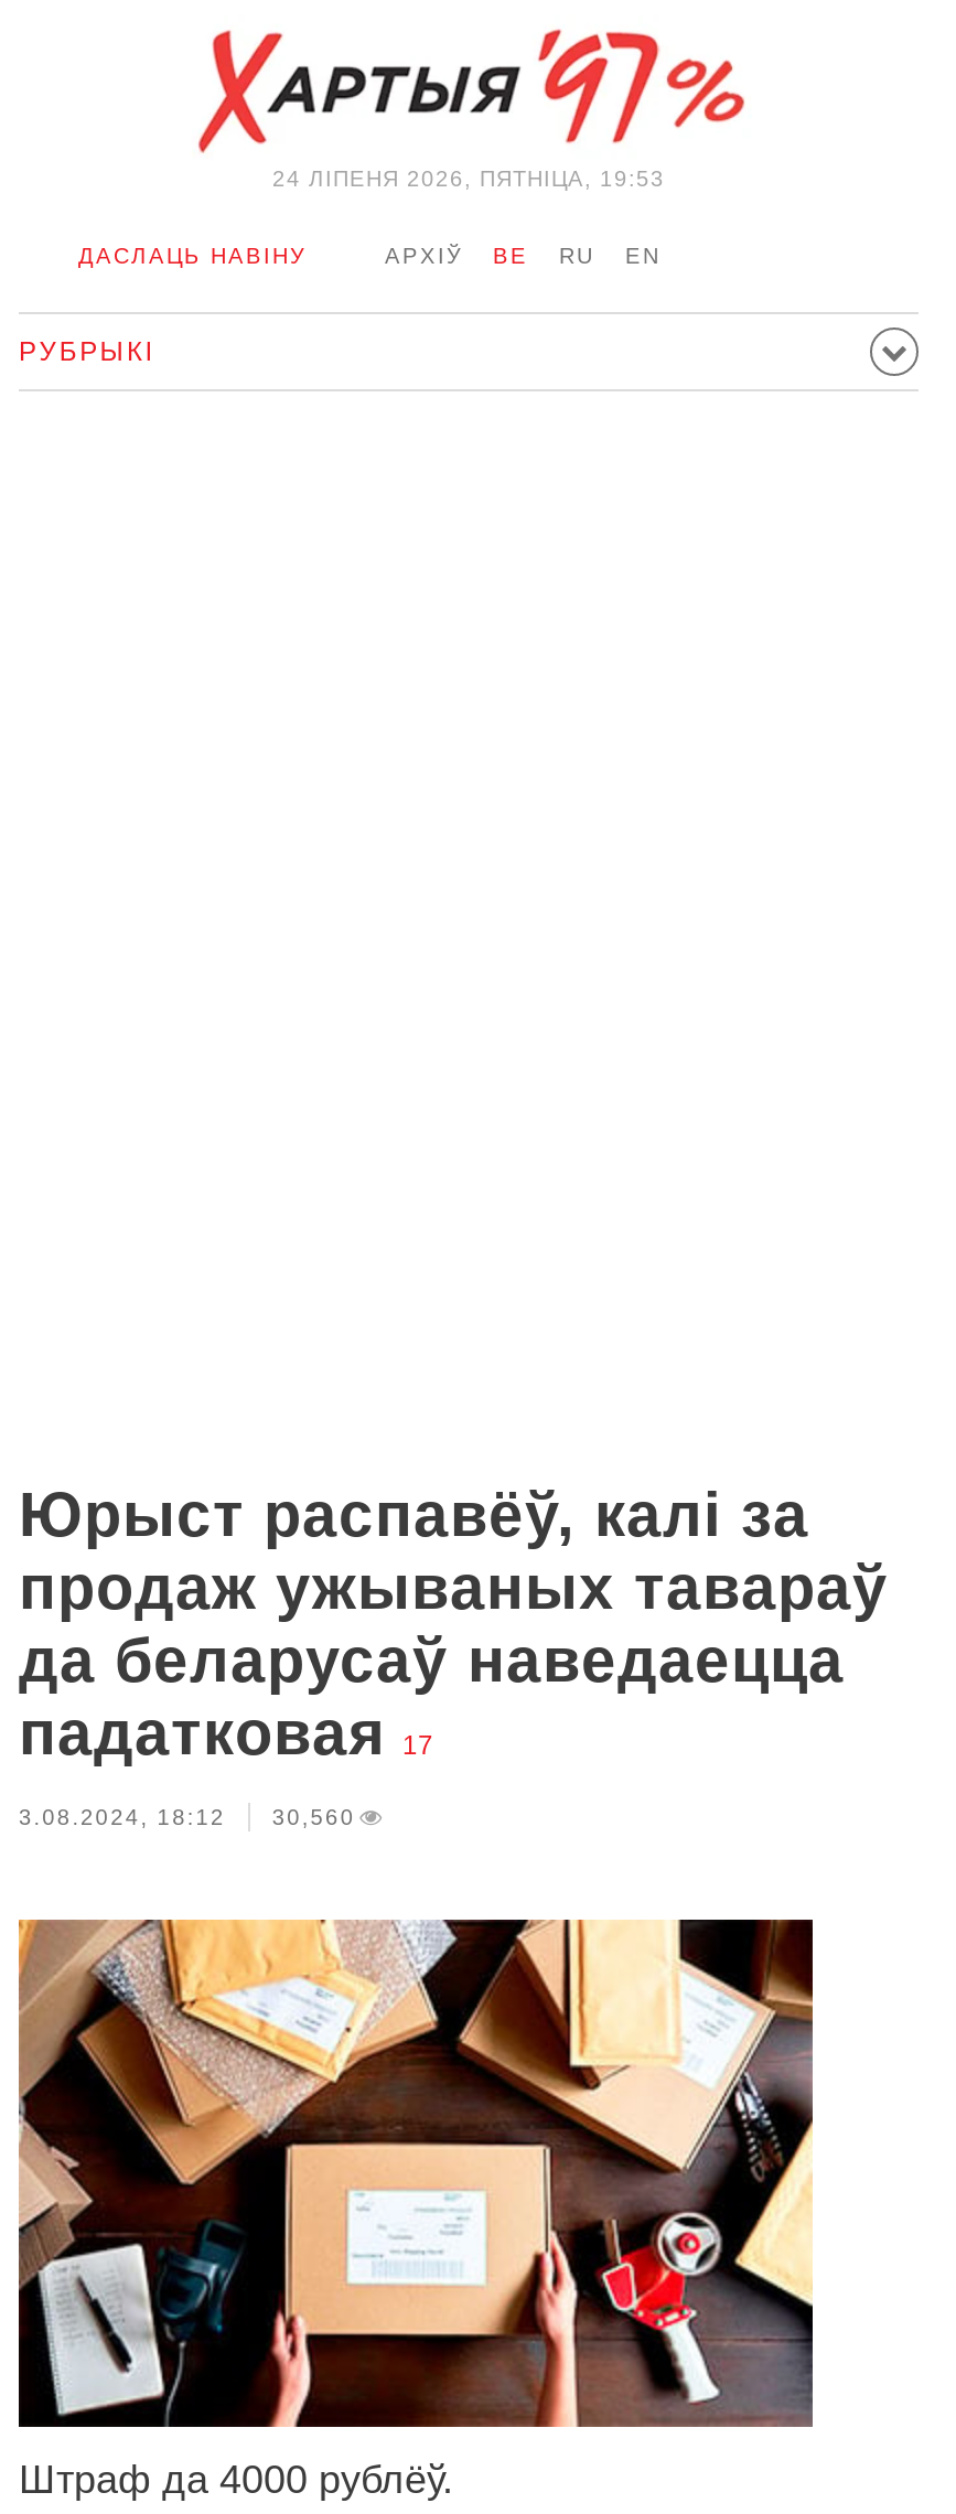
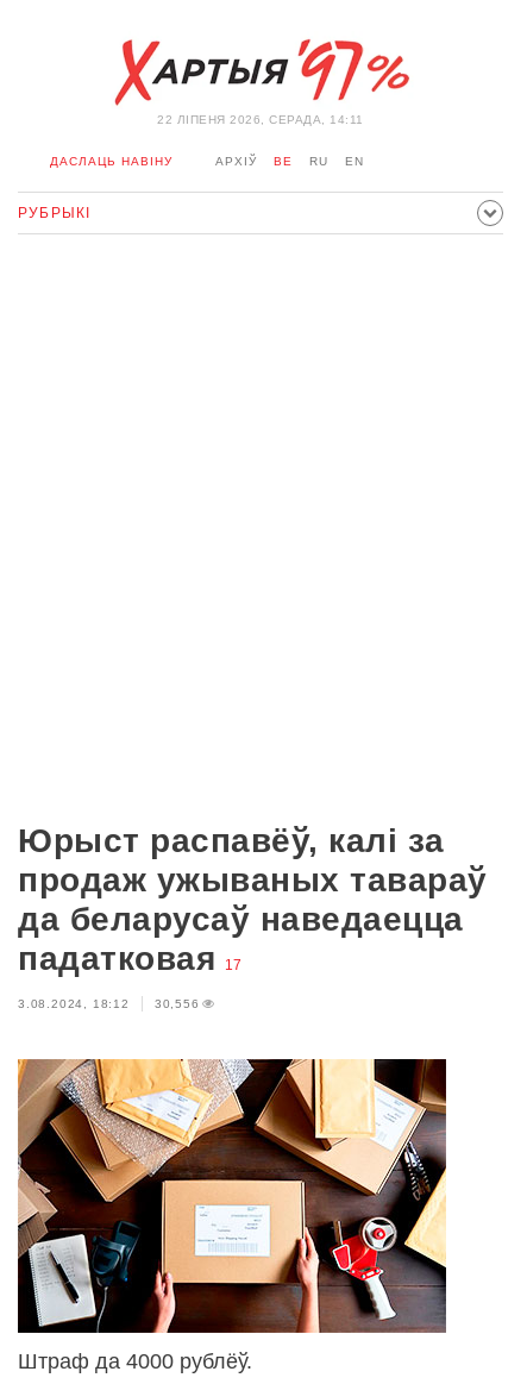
- 24 ЛIПЕНЯ 2026, ПЯТНІЦА, 19:53
+ 22 ЛIПЕНЯ 2026, СЕРАДА, 14:11

- 3.08.2024, 18:12 30,560
+ 3.08.2024, 18:12 30,556
